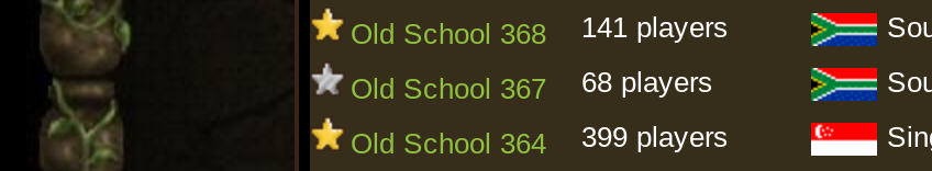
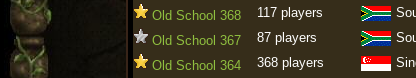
- Old School 368 141 players
+ Old School 368 117 players

- Old School 367 68 players
+ Old School 367 87 players

- Old School 364 399 players
+ Old School 364 368 players
